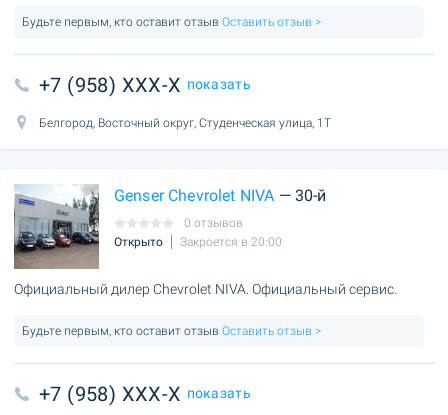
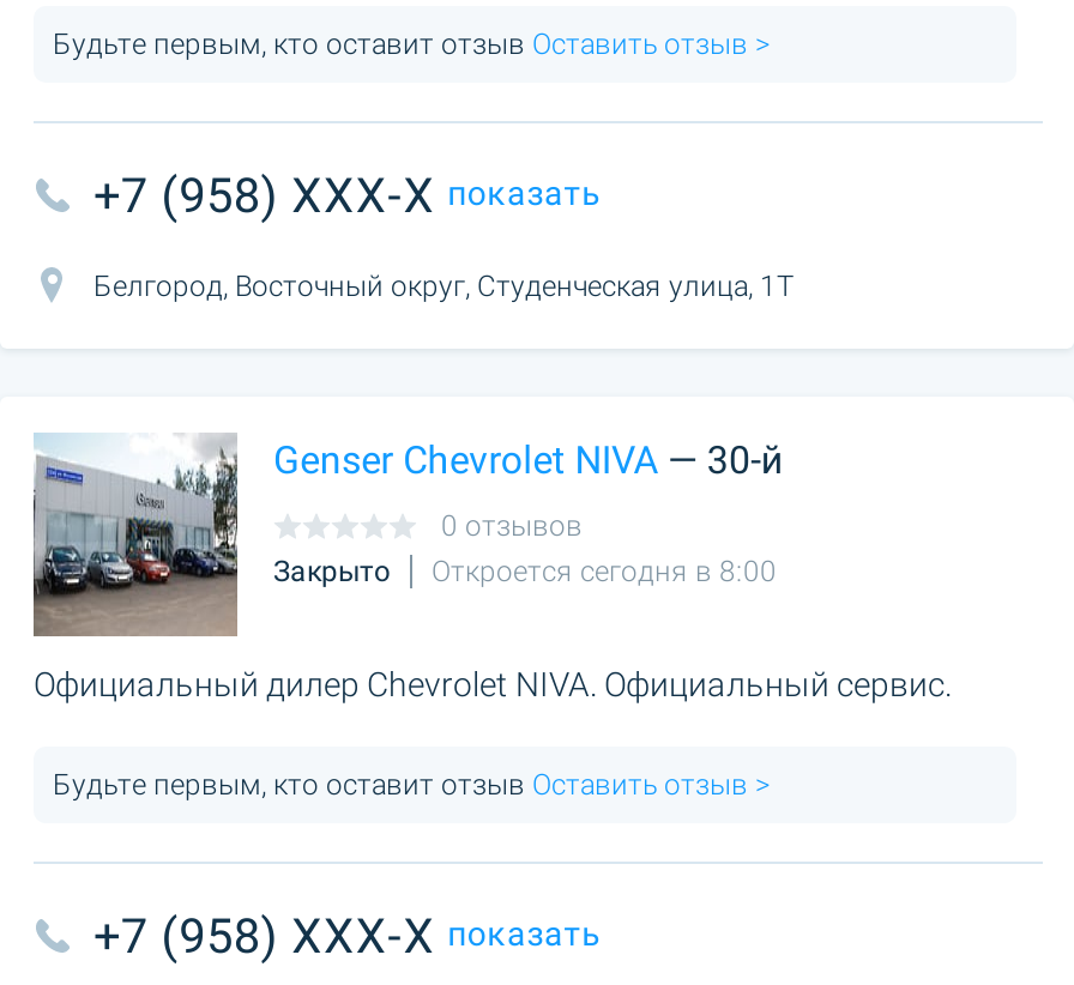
- Открыто
- Закроется в 20:00
+ Закрыто
+ Откроется сегодня в 8:00
